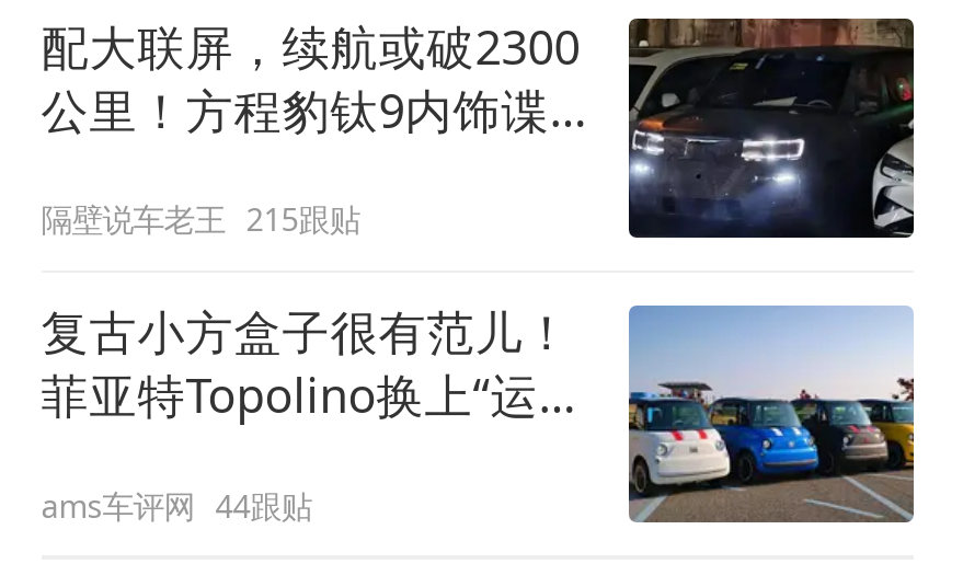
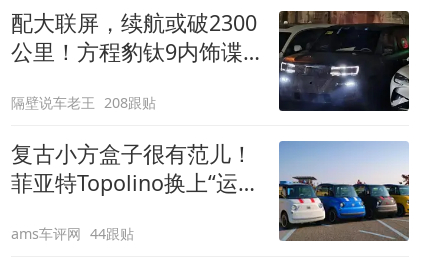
- 隔壁说车老王 215跟贴
+ 隔壁说车老王 208跟贴
